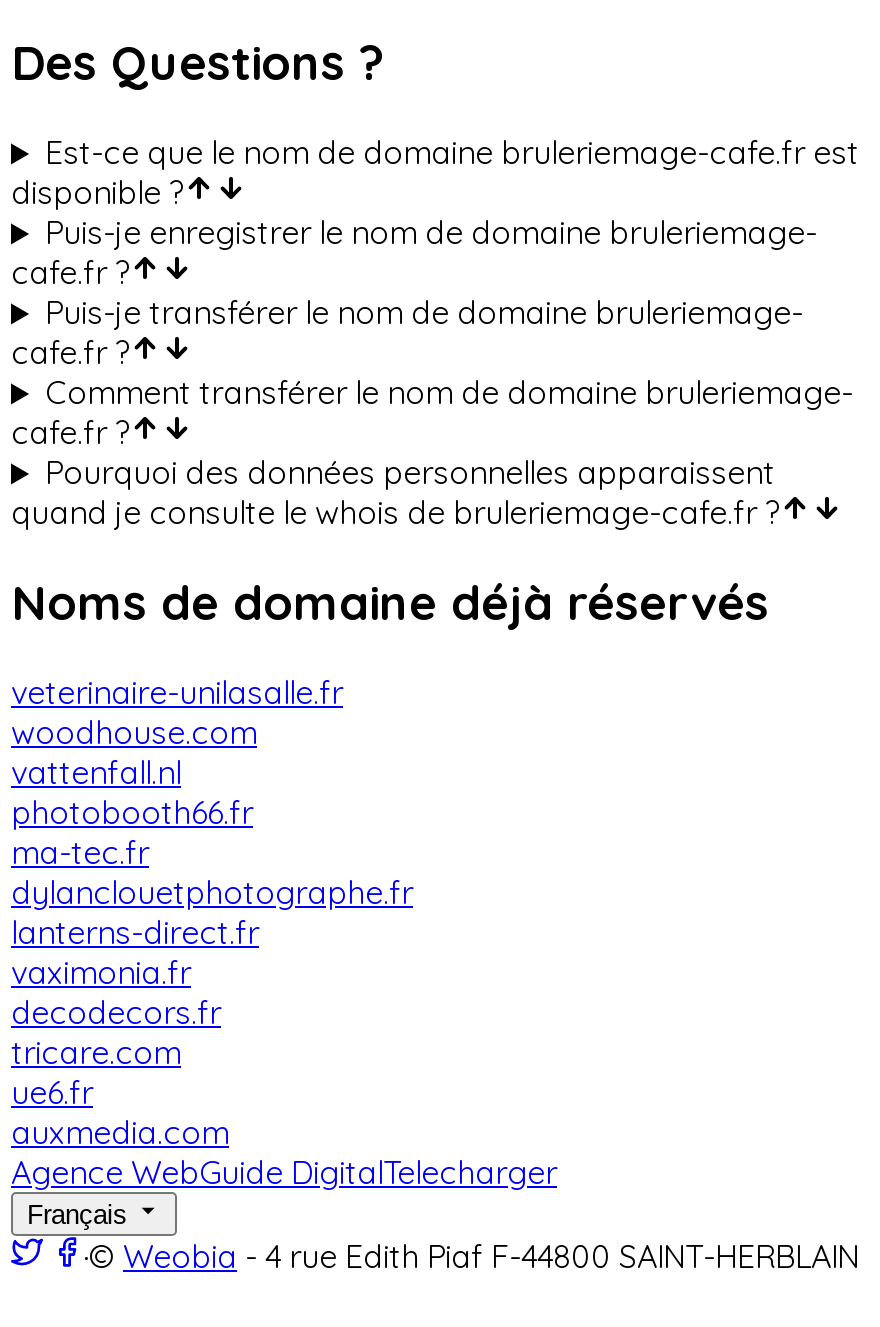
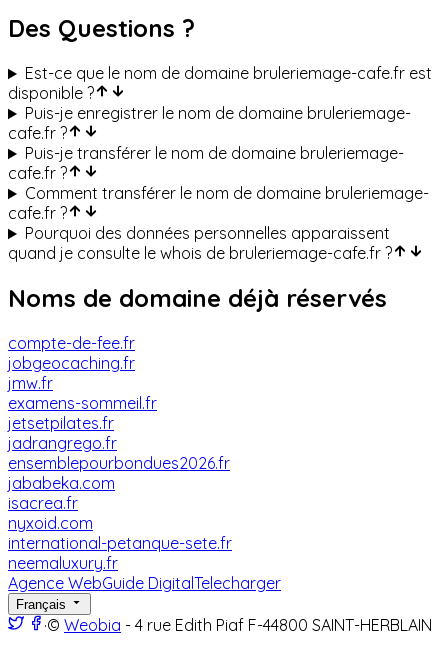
- veterinaire-unilasalle.fr
- woodhouse.com
- vattenfall.nl
- photobooth66.fr
- ma-tec.fr
- dylanclouetphotographe.fr
- lanterns-direct.fr
- vaximonia.fr
- decodecors.fr
- tricare.com
- ue6.fr
- auxmedia.com
+ compte-de-fee.fr
+ jobgeocaching.fr
+ jmw.fr
+ examens-sommeil.fr
+ jetsetpilates.fr
+ jadrangrego.fr
+ ensemblepourbondues2026.fr
+ jababeka.com
+ isacrea.fr
+ nyxoid.com
+ international-petanque-sete.fr
+ neemaluxury.fr
